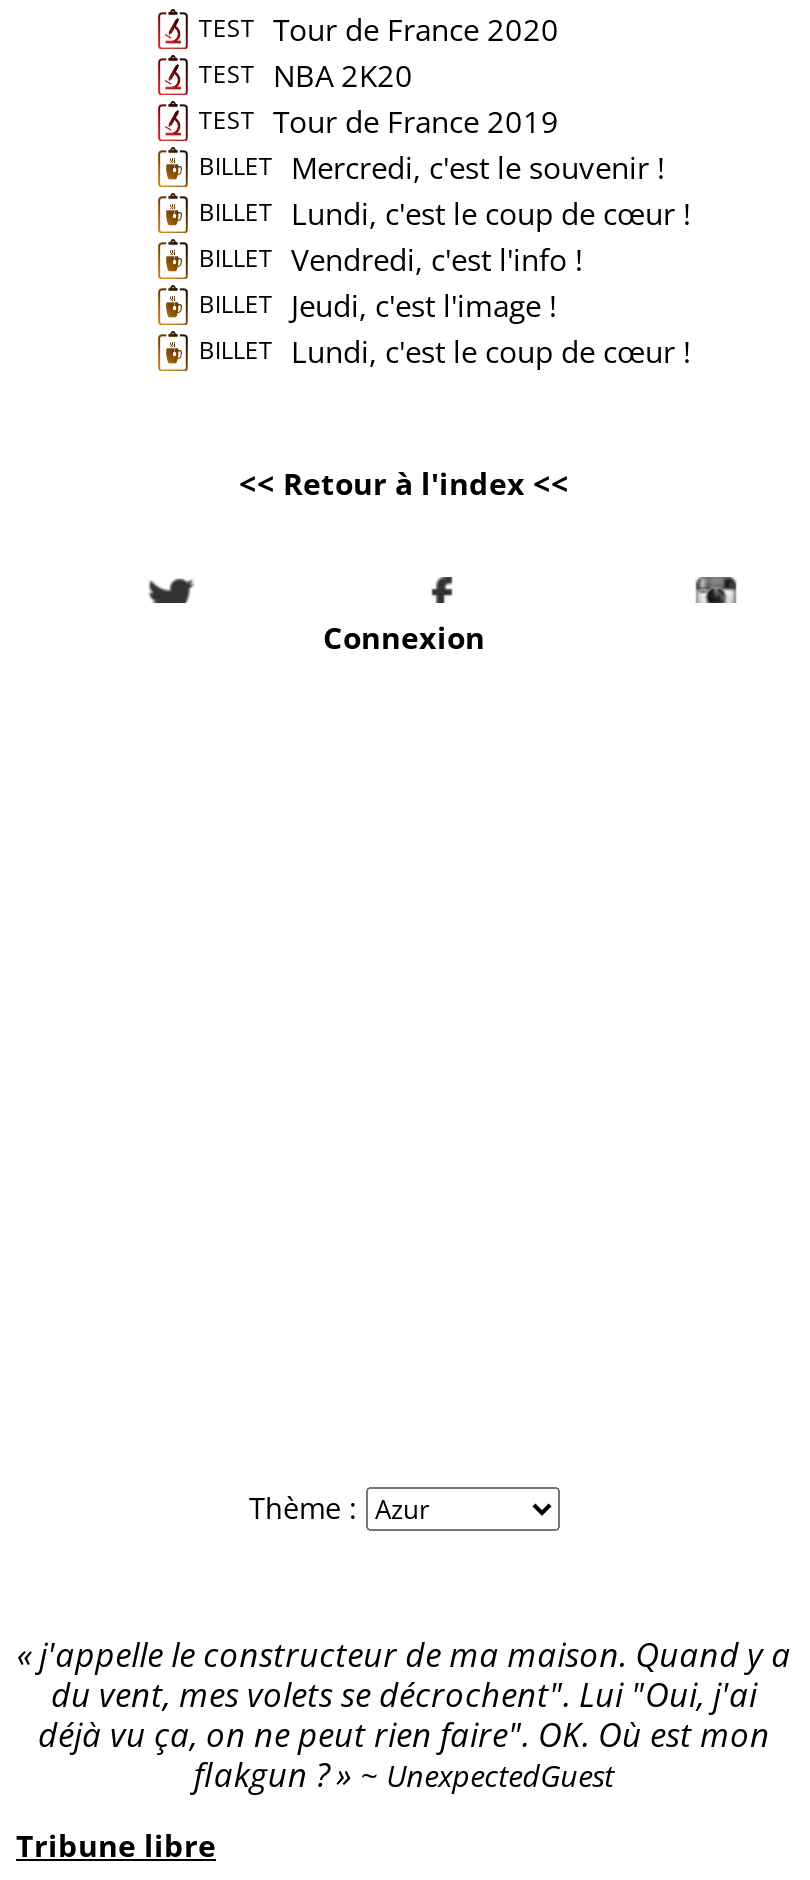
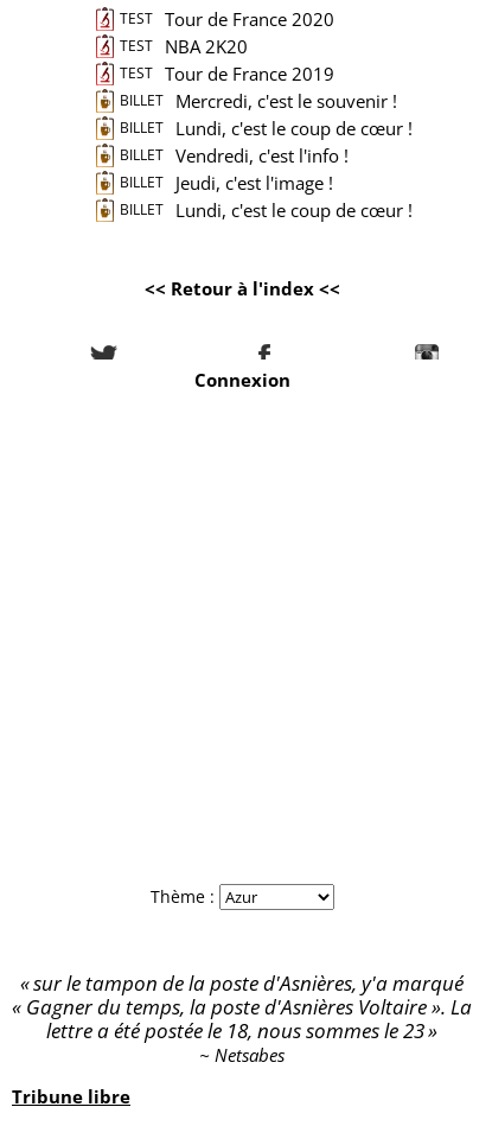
- j'appelle le constructeur de ma maison. Quand y a
- du vent, mes volets se décrochent". Lui "Oui, j'ai
- déjà vu ça, on ne peut rien faire". OK. Où est mon
- flakgun ?
- UnexpectedGuest
+ sur le tampon de la poste d'Asnières, y'a marqué
+ « Gagner du temps, la poste d'Asnières Voltaire ». La
+ lettre a été postée le 18, nous sommes le 23
+ Netsabes
